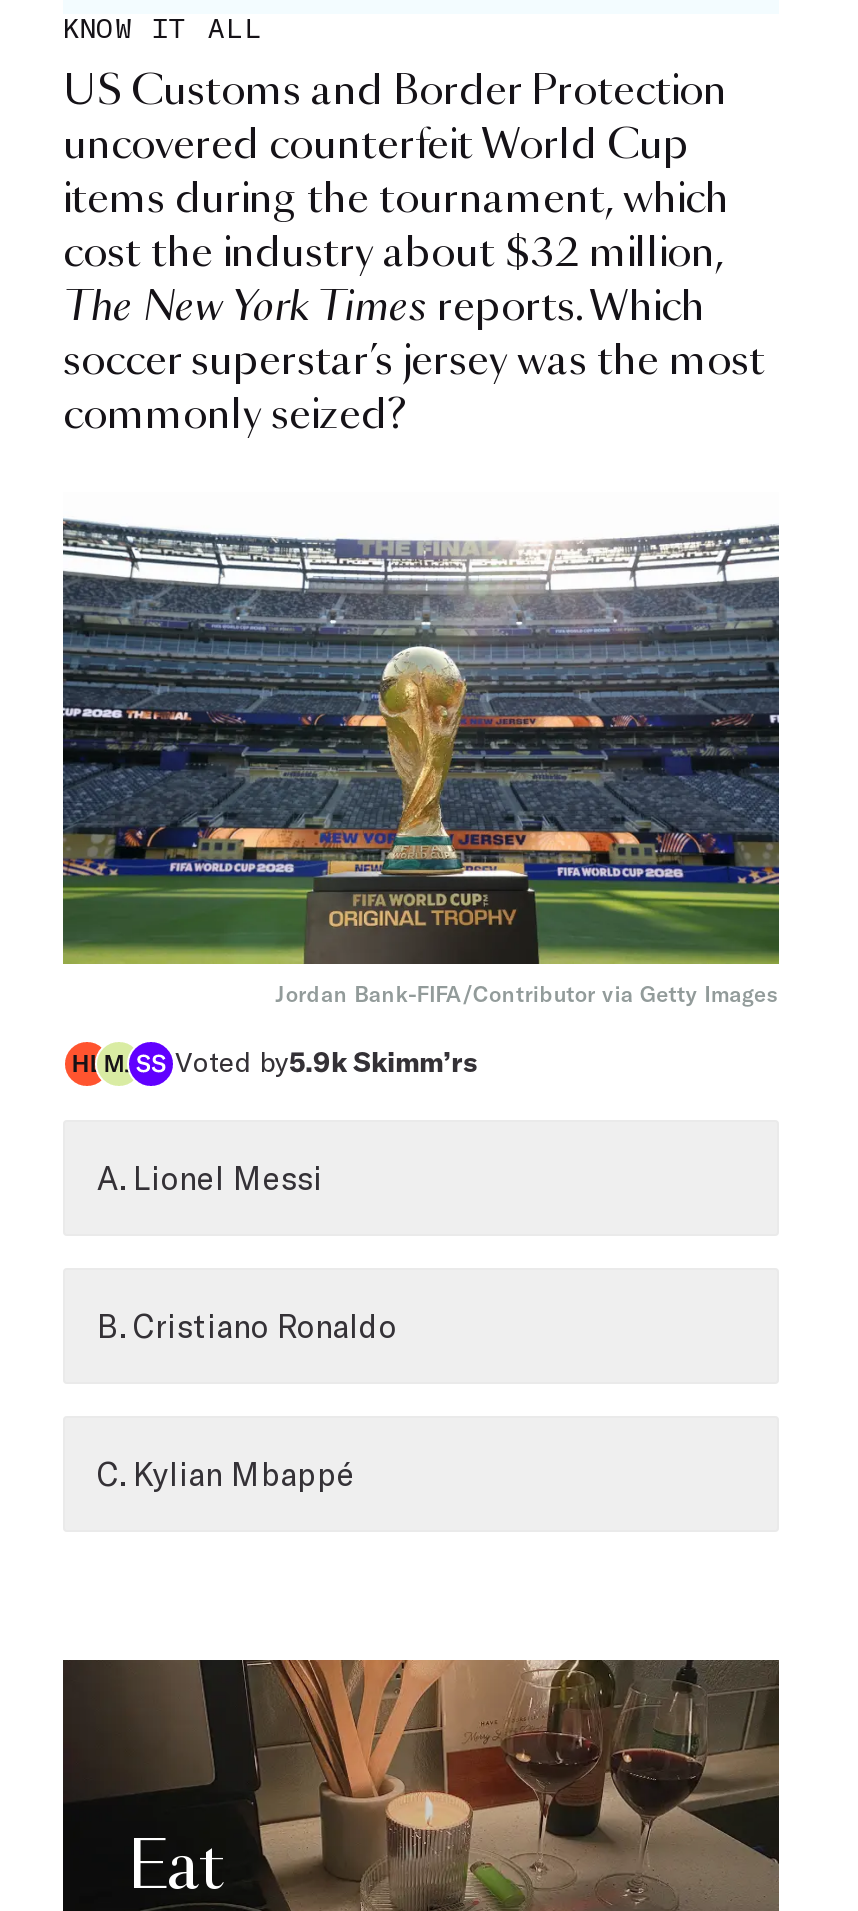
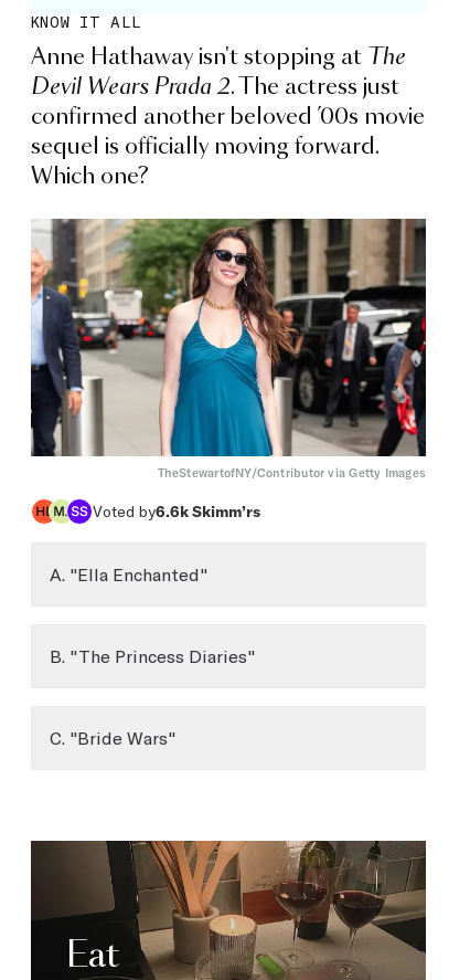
- US Customs and Border Protection
- uncovered counterfeit World Cup
- items during the tournament, which
- cost the industry about $32 million,
- The New York Times reports. Which
- soccer superstar’s jersey was the most
- commonly seized?
+ Anne Hathaway isn't stopping at The
+ Devil Wears Prada 2. The actress just
+ confirmed another beloved ’00s movie
+ sequel is officially moving forward.
+ Which one?

- [image]
- Jordan Bank-FIFA/Contributor via Getty Images
+ [image]
+ TheStewartofNY/Contributor via Getty Images

- Voted by5.9kSkimm’rs
+ Voted by6.6kSkimm’rs

- A. Lionel Messi
+ A. "Ella Enchanted"

- B. Cristiano Ronaldo
+ B. "The Princess Diaries"

- C. Kylian Mbappé
+ C. "Bride Wars"
